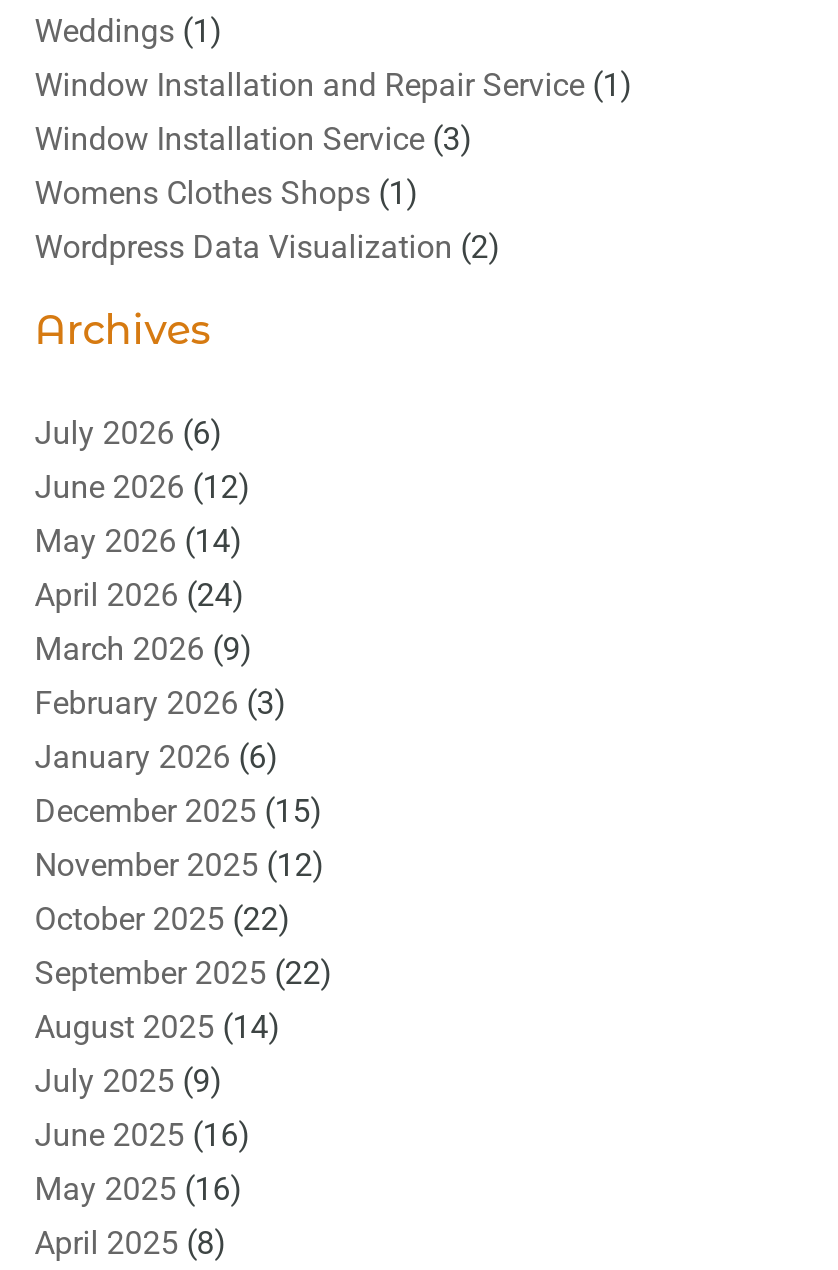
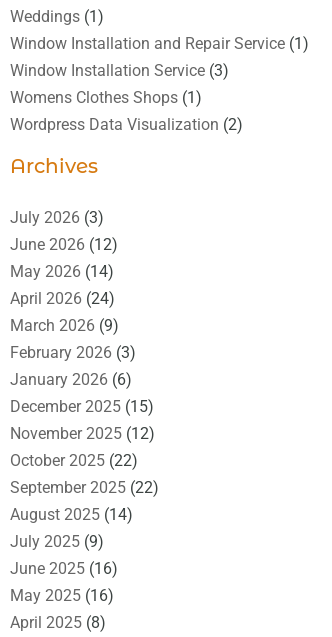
- July 2026 (6)
+ July 2026 (3)
